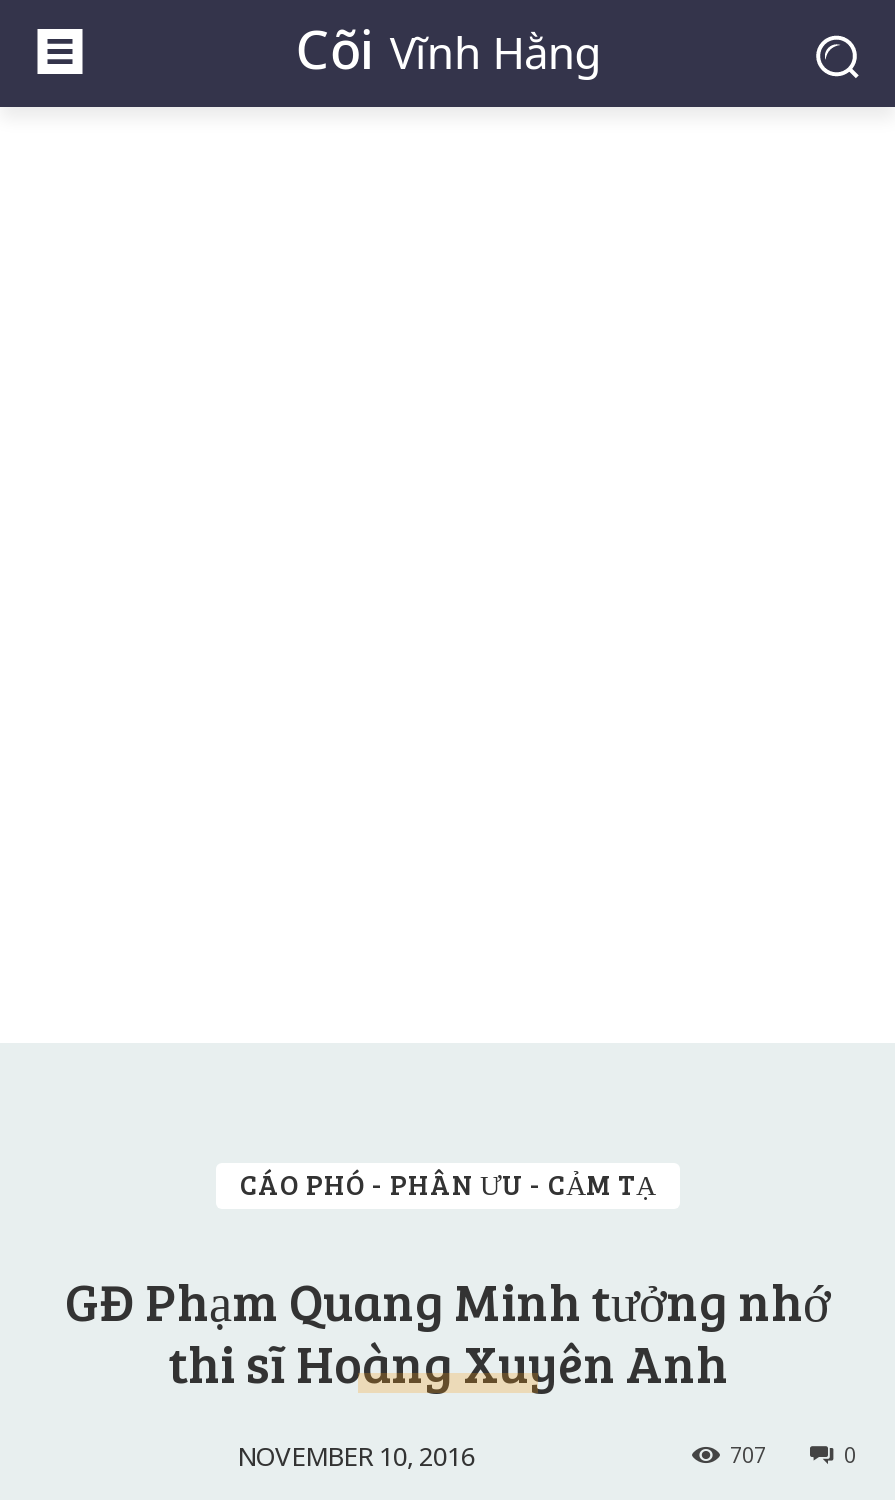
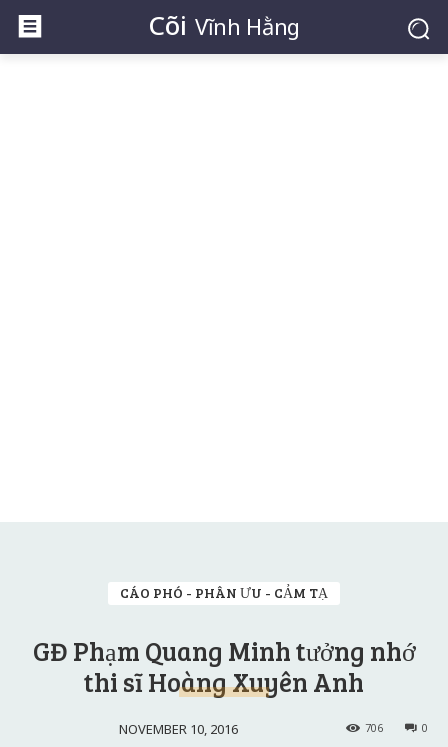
- 707
+ 706
